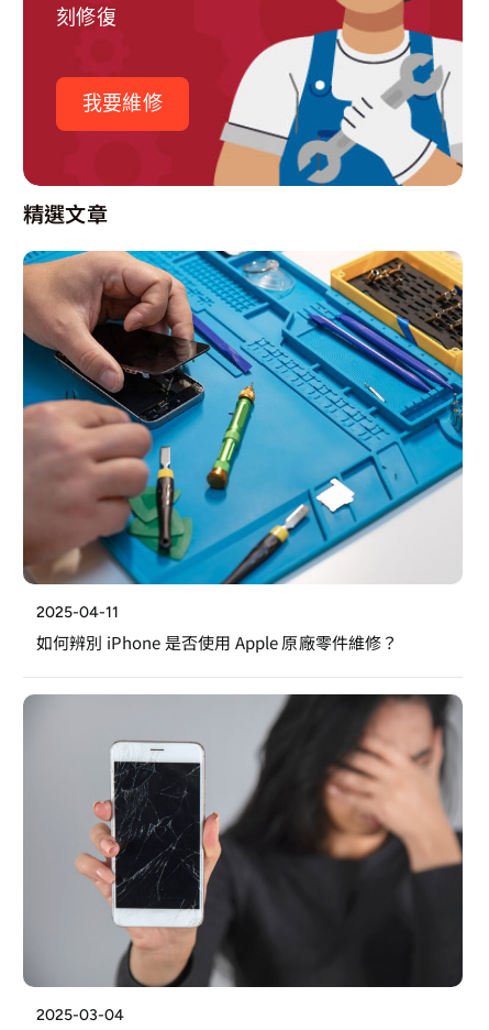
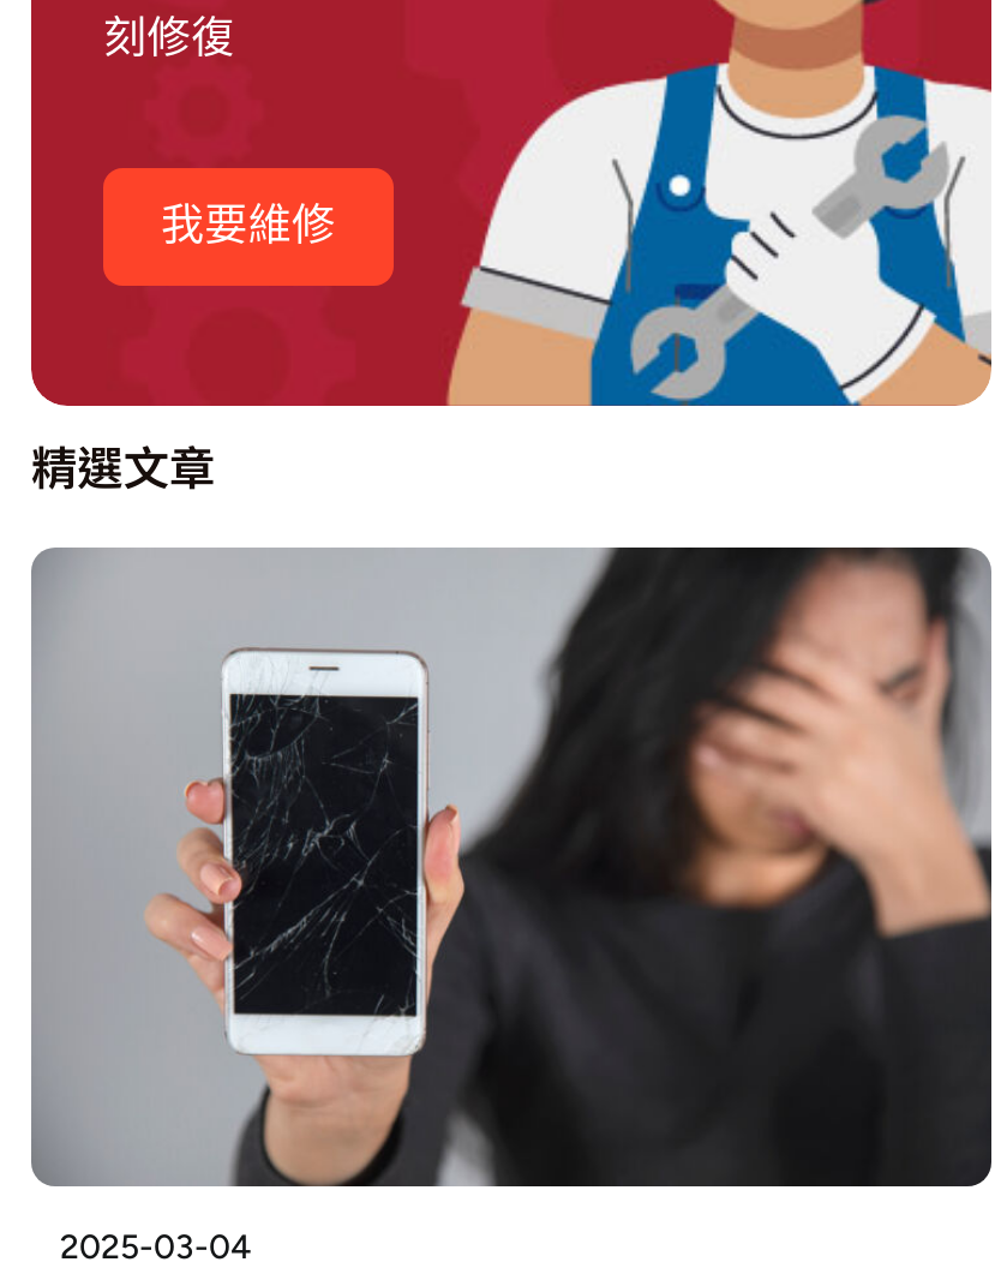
- [image]
- 2025-04-11
- 如何辨別 iPhone 是否使用 Apple 原廠零件維修？
